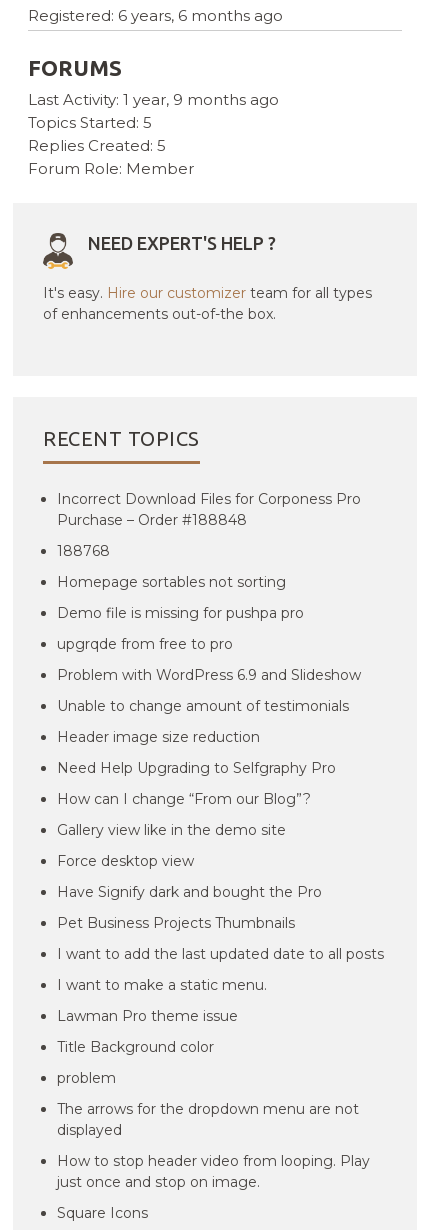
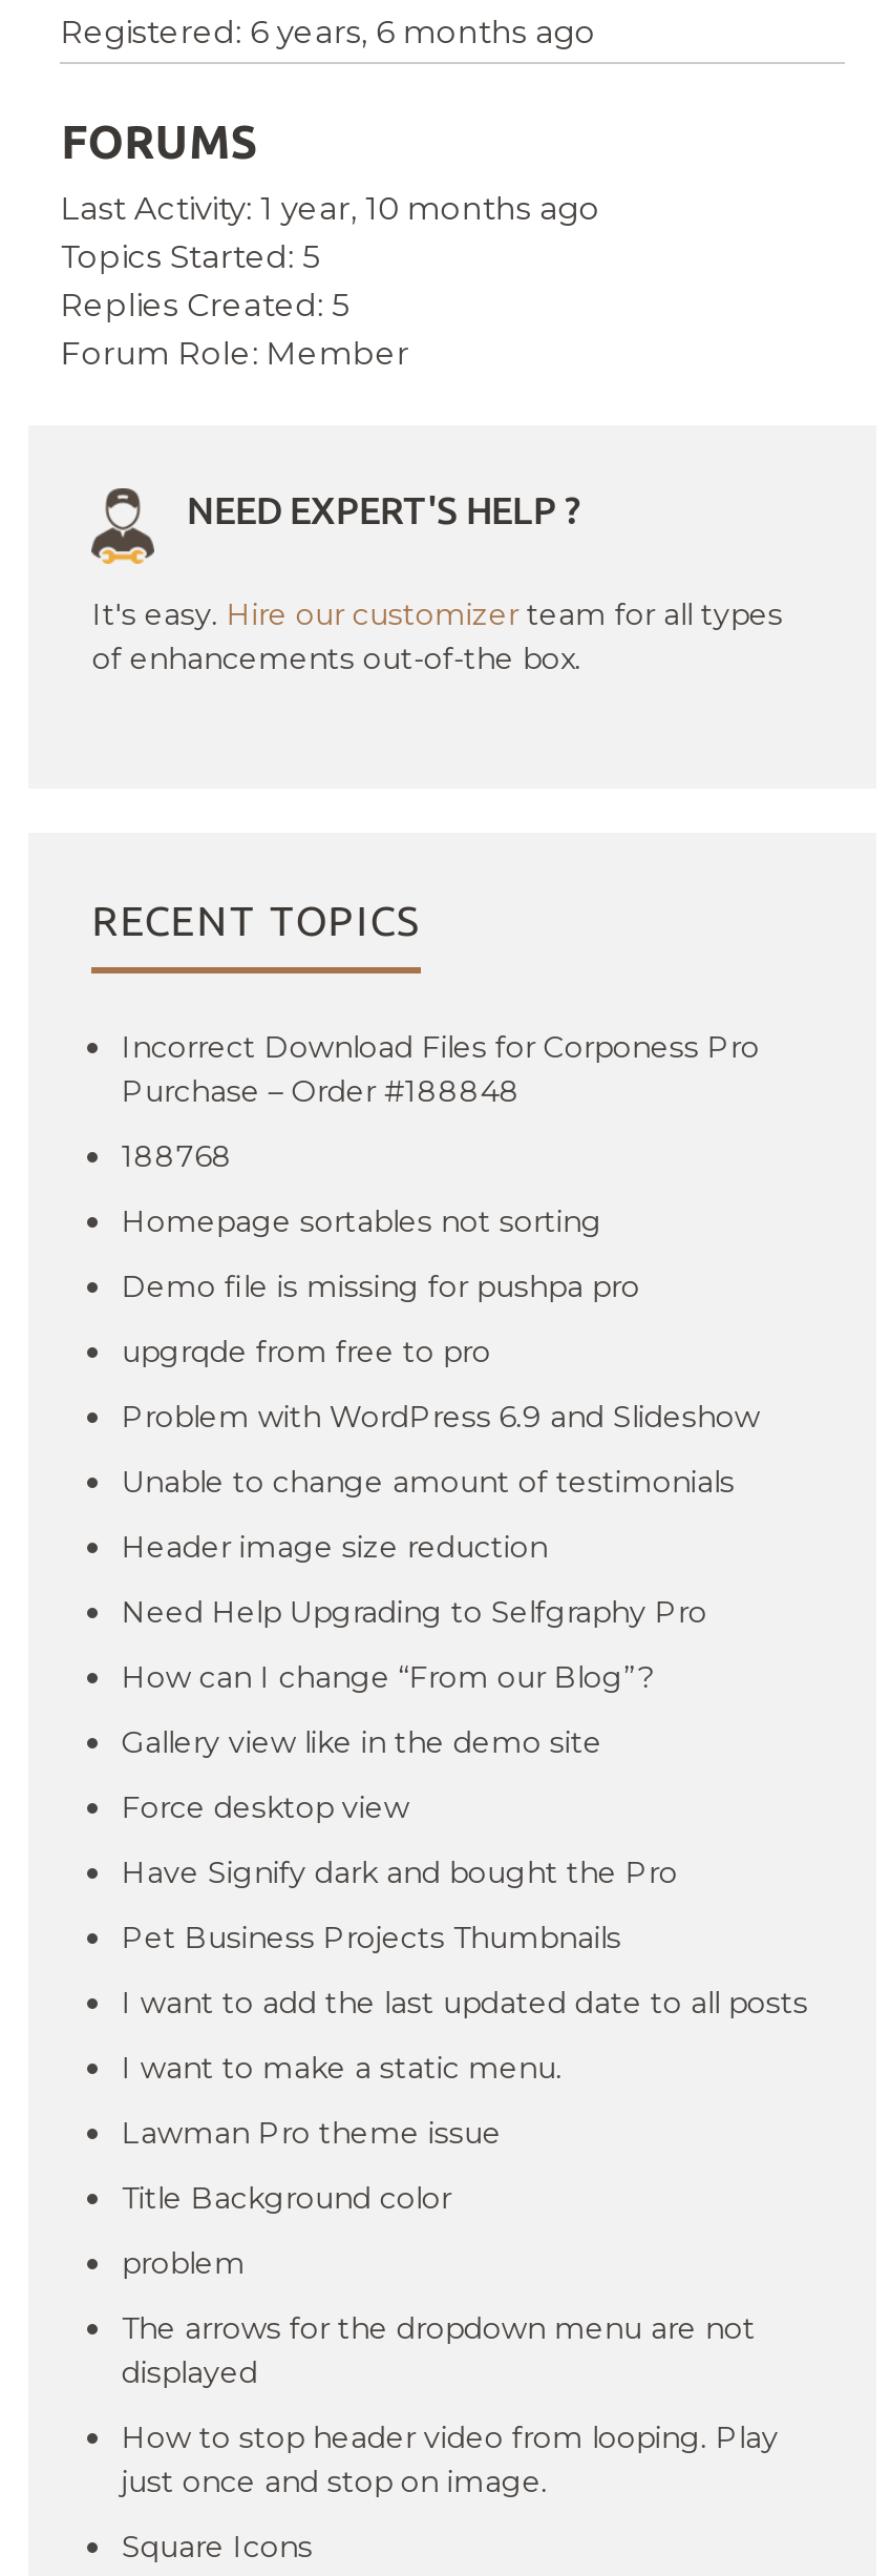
- Last Activity: 1 year, 9 months ago
+ Last Activity: 1 year, 10 months ago
